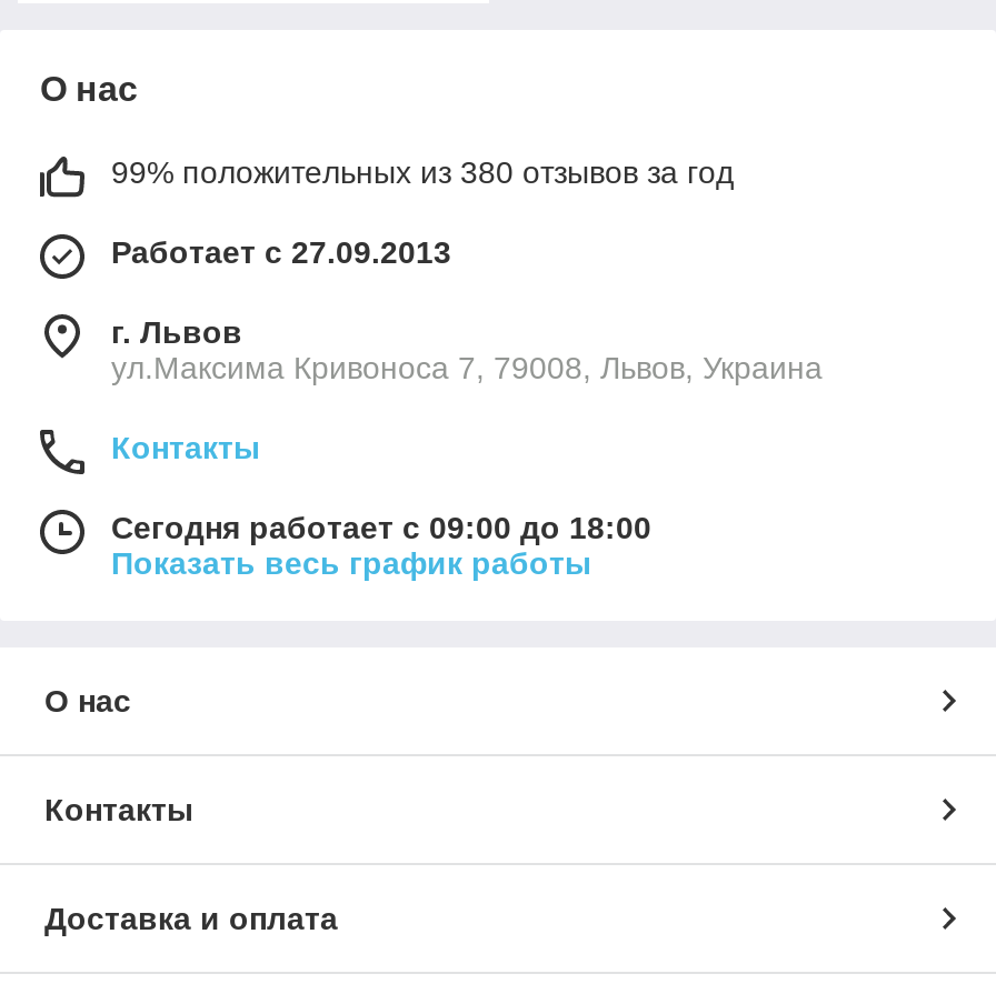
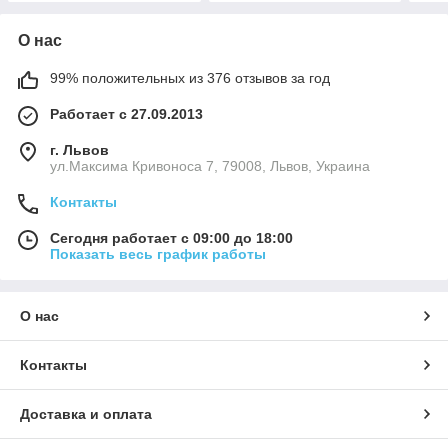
- 99% положительных из 380 отзывов за год
+ 99% положительных из 376 отзывов за год
